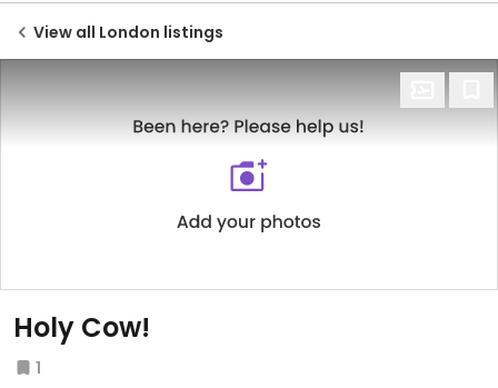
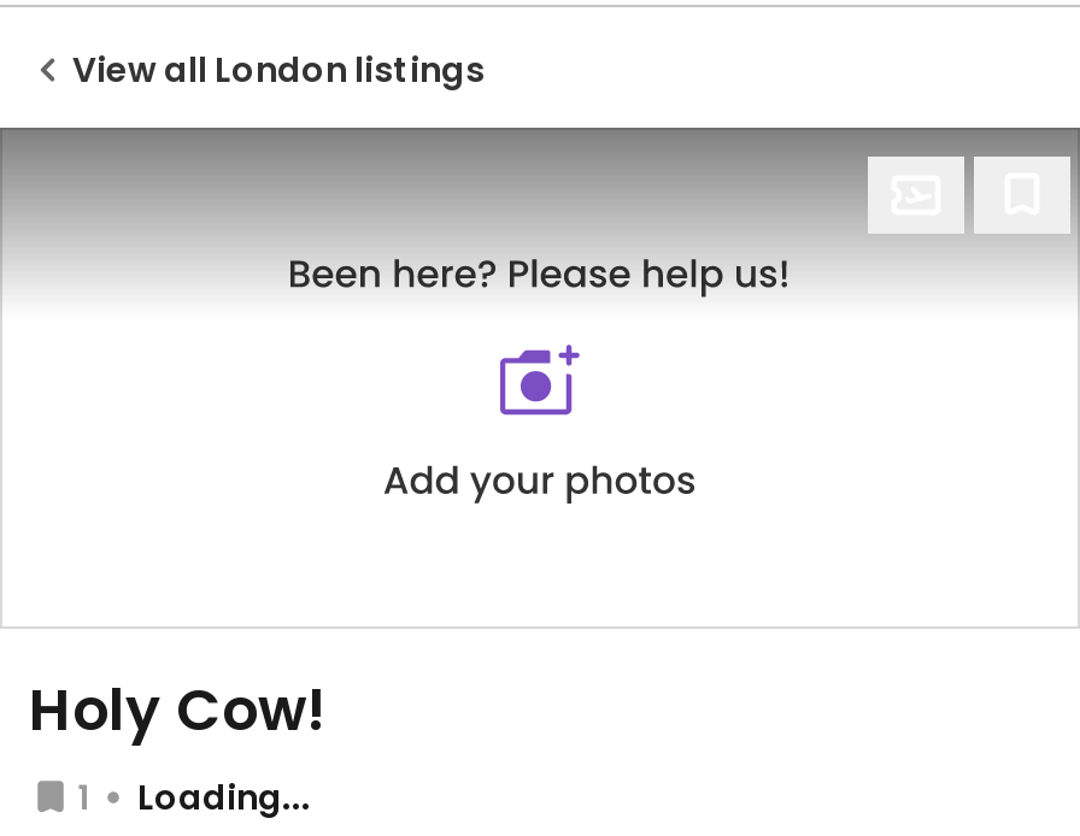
+ Loading...
